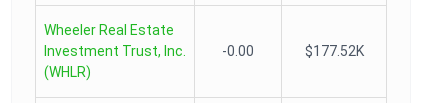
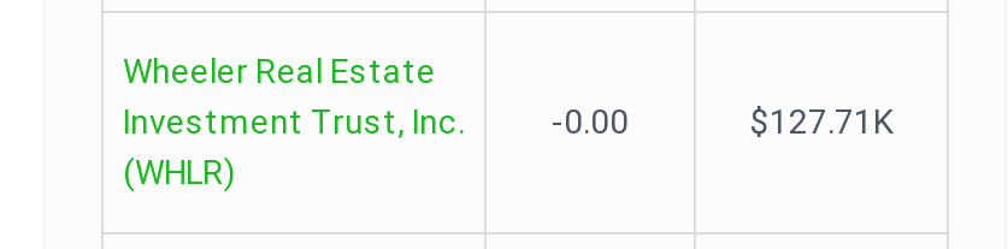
- $177.52K
+ $127.71K
